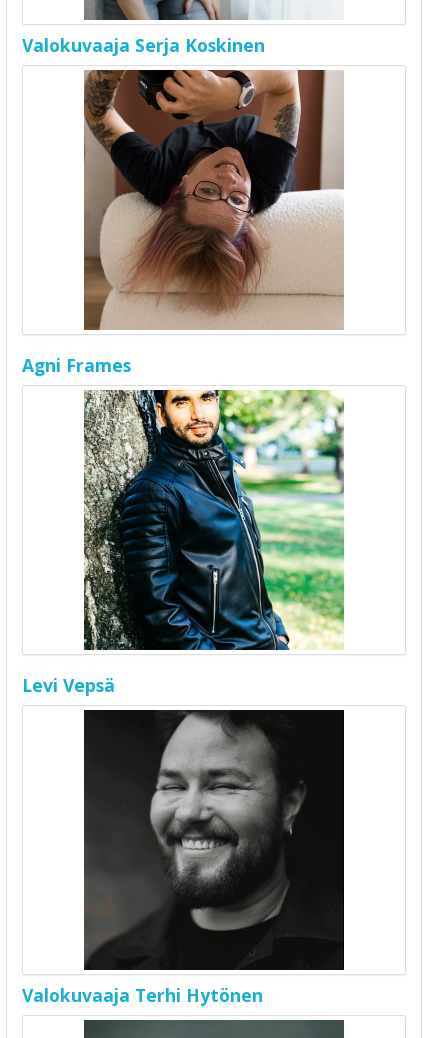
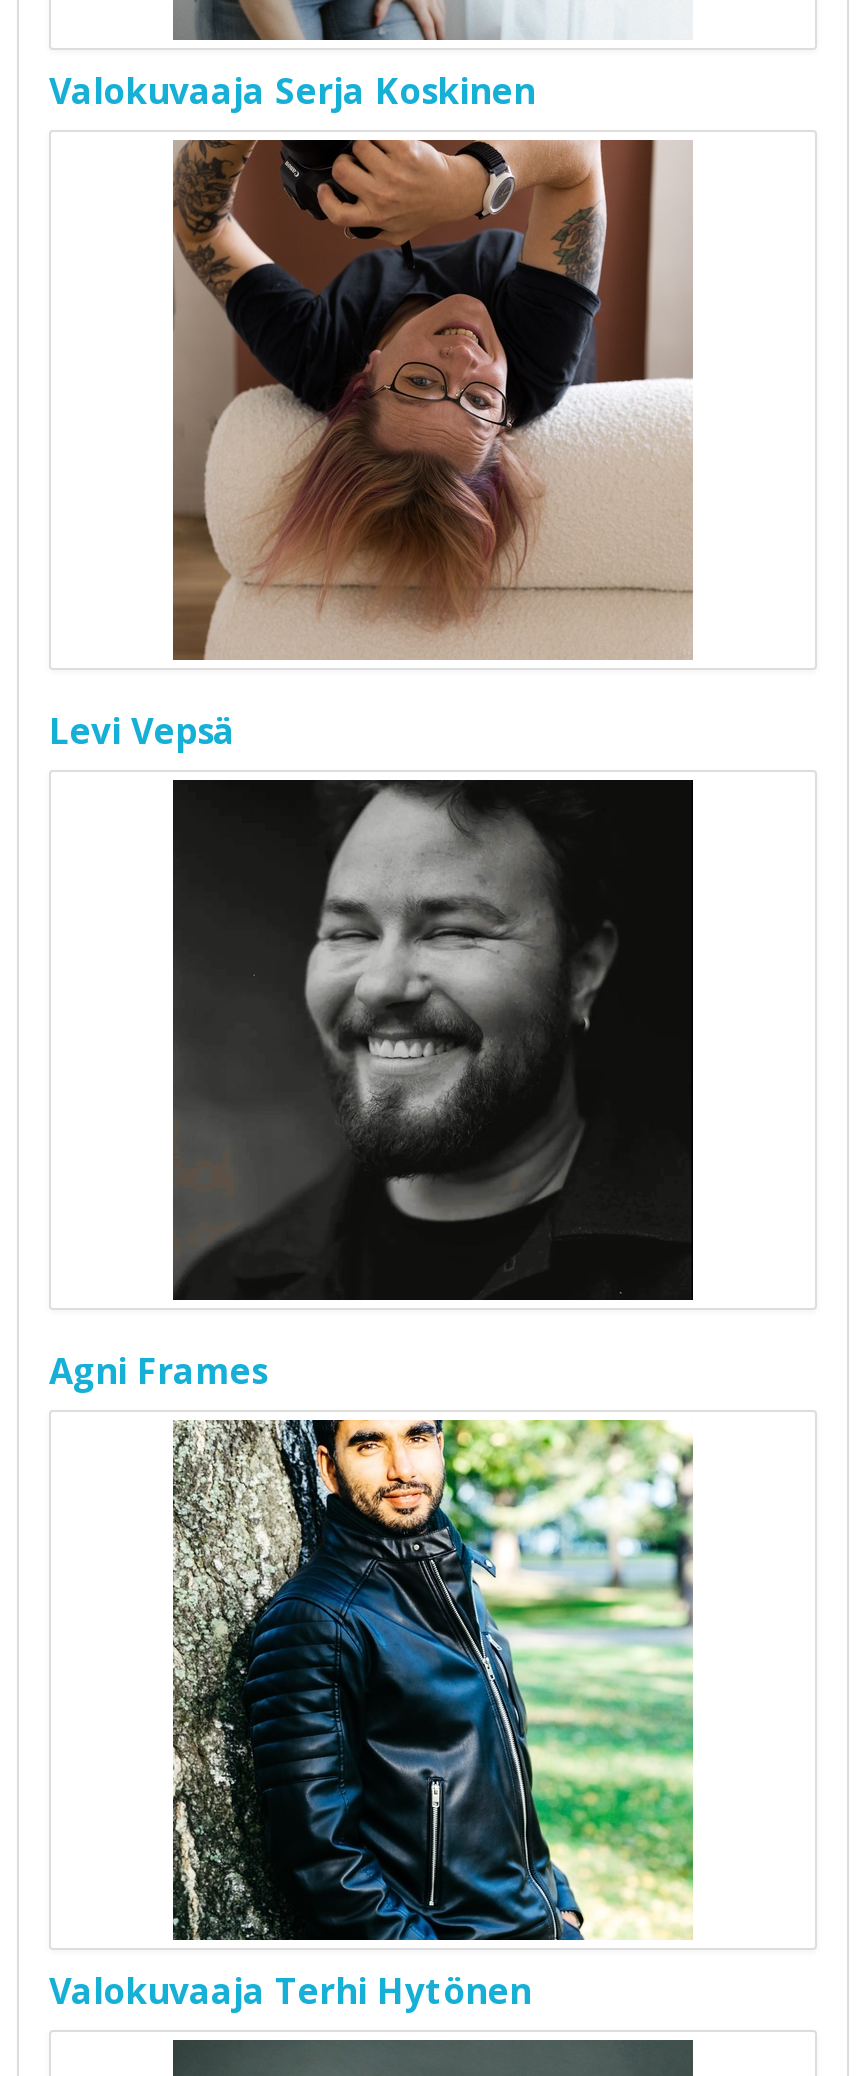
moved down: Agni Frames

moved down: [image]

moved up: Levi Vepsä

moved up: [image]
